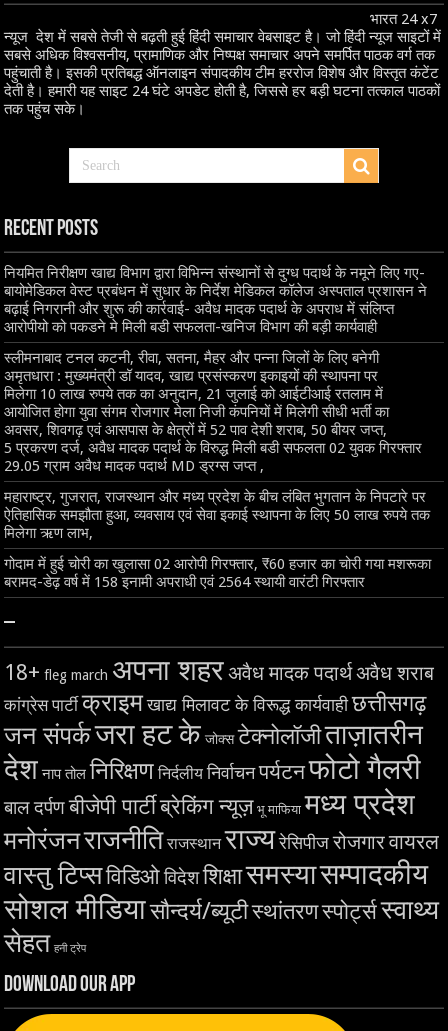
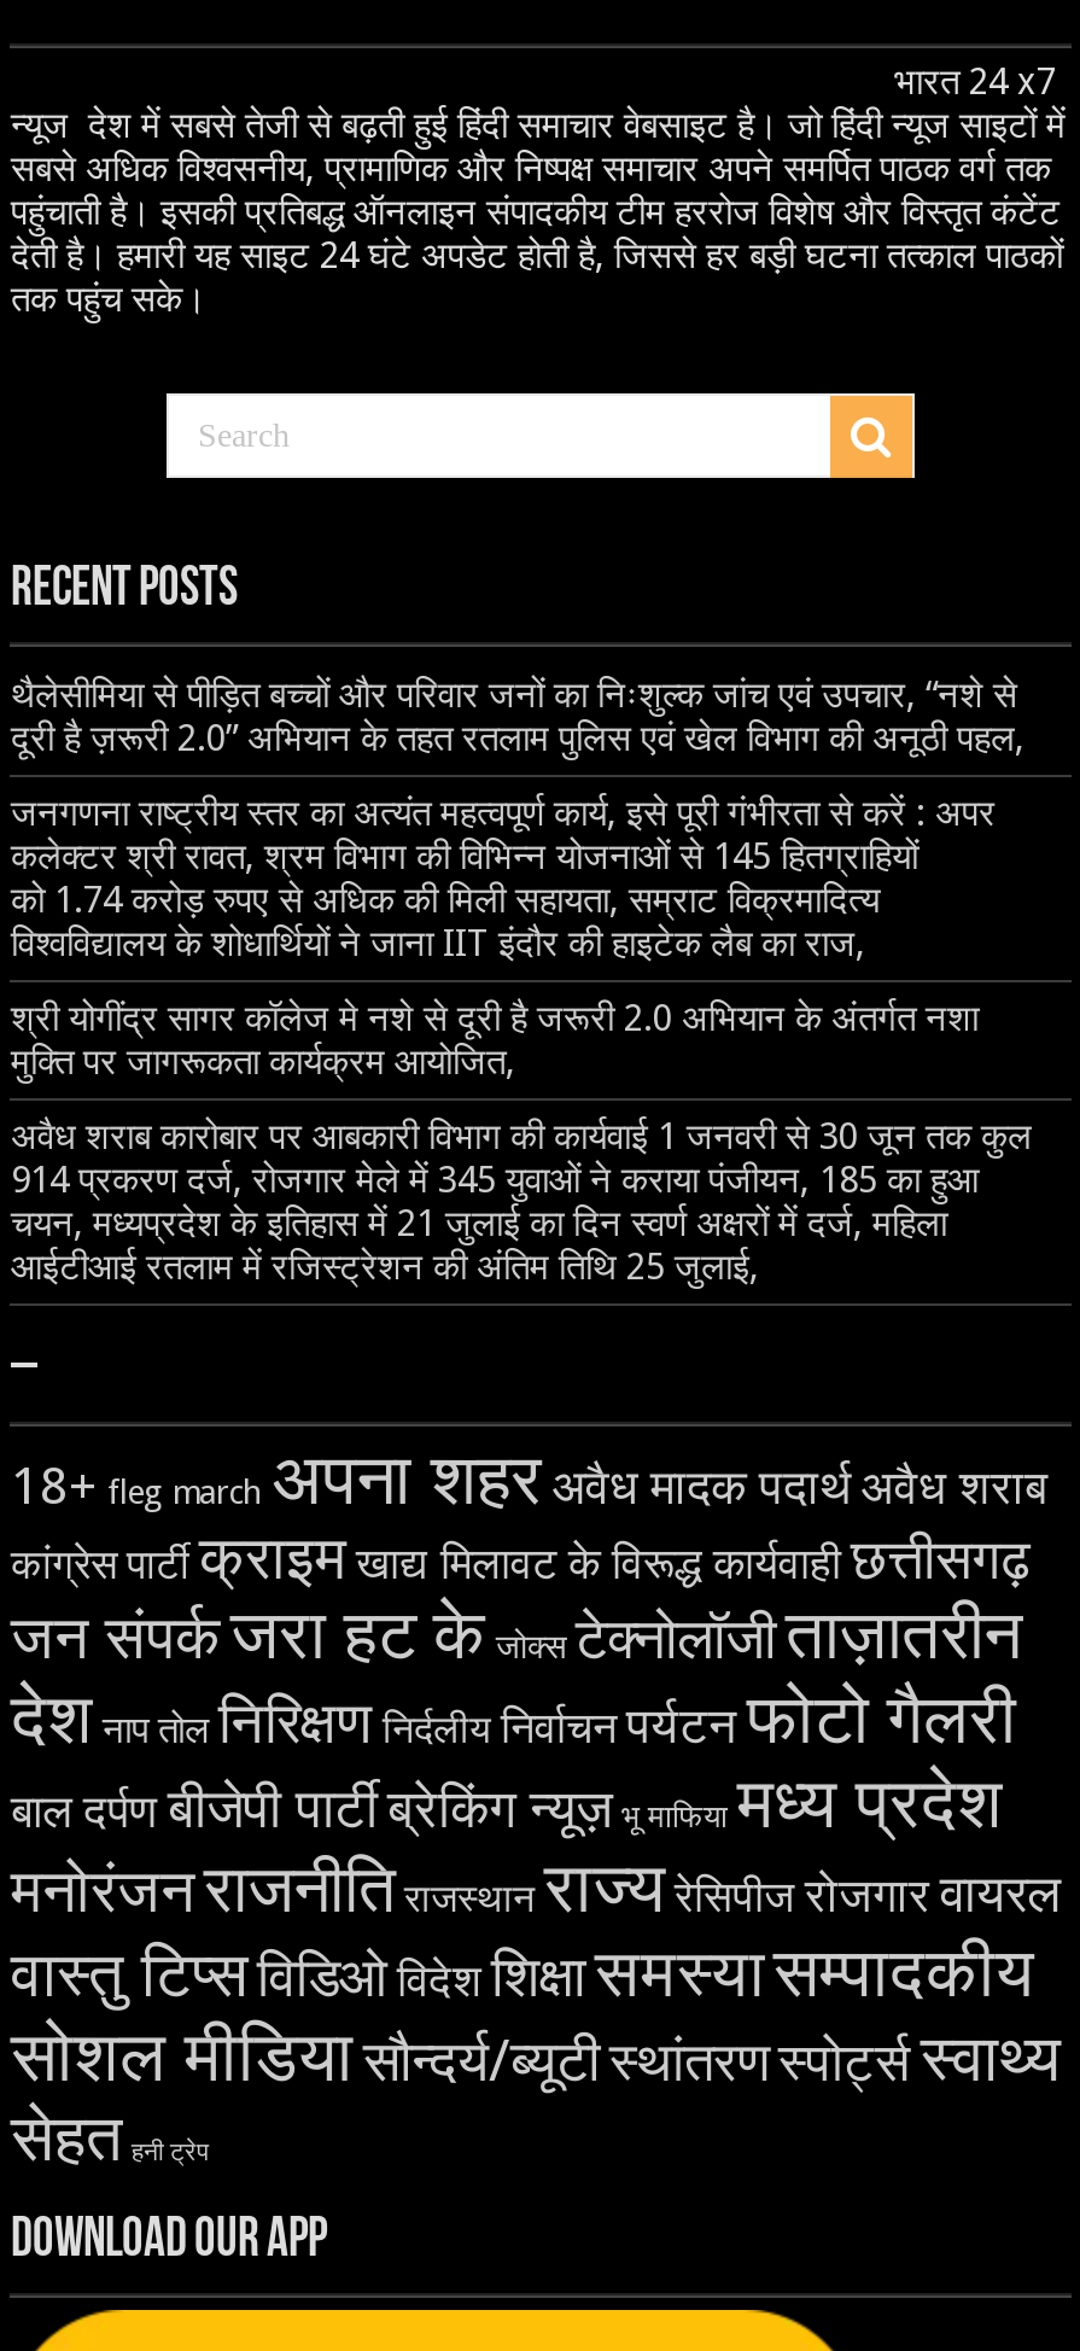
- नियमित निरीक्षण खाद्य विभाग द्वारा विभिन्‍न संस्‍थानों से दुग्‍ध पदार्थ के नमूने लिए गए-
- बायोमेडिकल वेस्ट प्रबंधन में सुधार के निर्देश मेडिकल कॉलेज अस्पताल प्रशासन ने
- बढ़ाई निगरानी और शुरू की कार्रवाई- अवैध मादक पदार्थ के अपराध में संलिप्त
- आरोपीयो को पकडने मे मिली बडी सफलता-खनिज विभाग की बड़ी कार्यवाही
+ थैलेसीमिया से पीड़ित बच्चों और परिवार जनों का निःशुल्क जांच एवं उपचार, “नशे से
+ दूरी है ज़रूरी 2.0” अभियान के तहत रतलाम पुलिस एवं खेल विभाग की अनूठी पहल,

- स्लीमनाबाद टनल कटनी, रीवा, सतना, मैहर और पन्ना जिलों के लिए बनेगी
- अमृतधारा : मुख्यमंत्री डॉ यादव, खाद्य प्रसंस्करण इकाइयों की स्थापना पर
- मिलेगा 10 लाख रुपये तक का अनुदान, 21 जुलाई को आईटीआई रतलाम में
- आयोजित होगा युवा संगम रोजगार मेला निजी कंपनियों में मिलेगी सीधी भर्ती का
- अवसर, शिवगढ़ एवं आसपास के क्षेत्रों में 52 पाव देशी शराब, 50 बीयर जप्त,
- 5 प्रकरण दर्ज, अवैध मादक पदार्थ के विरुद्ध मिली बडी सफलता 02 युवक गिरफ्तार
- 29.05 ग्राम अवैध मादक पदार्थ MD ड्रग्स जप्त ,
+ जनगणना राष्ट्रीय स्तर का अत्यंत महत्वपूर्ण कार्य, इसे पूरी गंभीरता से करें : अपर
+ कलेक्टर श्री रावत, श्रम विभाग की विभिन्न योजनाओं से 145 हितग्राहियों
+ को 1.74 करोड़ रुपए से अधिक की मिली सहायता, सम्राट विक्रमादित्य
+ विश्वविद्यालय के शोधार्थियों ने जाना IIT इंदौर की हाइटेक लैब का राज,

- महाराष्ट्र, गुजरात, राजस्थान और मध्य प्रदेश के बीच लंबित भुगतान के निपटारे पर
- ऐतिहासिक समझौता हुआ, व्यवसाय एवं सेवा इकाई स्थापना के लिए 50 लाख रुपये तक
- मिलेगा ऋण लाभ,
+ श्री योगींद्र सागर कॉलेज मे नशे से दूरी है जरूरी 2.0 अभियान के अंतर्गत नशा
+ मुक्ति पर जागरूकता कार्यक्रम आयोजित,

- गोदाम में हुई चोरी का खुलासा 02 आरोपी गिरफ्तार, ₹60 हजार का चोरी गया मशरूका
- बरामद-डेढ़ वर्ष में 158 इनामी अपराधी एवं 2564 स्थायी वारंटी गिरफ्तार
+ अवैध शराब कारोबार पर आबकारी विभाग की कार्यवाई 1 जनवरी से 30 जून तक कुल
+ 914 प्रकरण दर्ज, रोजगार मेले में 345 युवाओं ने कराया पंजीयन, 185 का हुआ
+ चयन, मध्यप्रदेश के इतिहास में 21 जुलाई का दिन स्वर्ण अक्षरों में दर्ज, महिला
+ आईटीआई रतलाम में रजिस्ट्रेशन की अंतिम तिथि 25 जुलाई,
